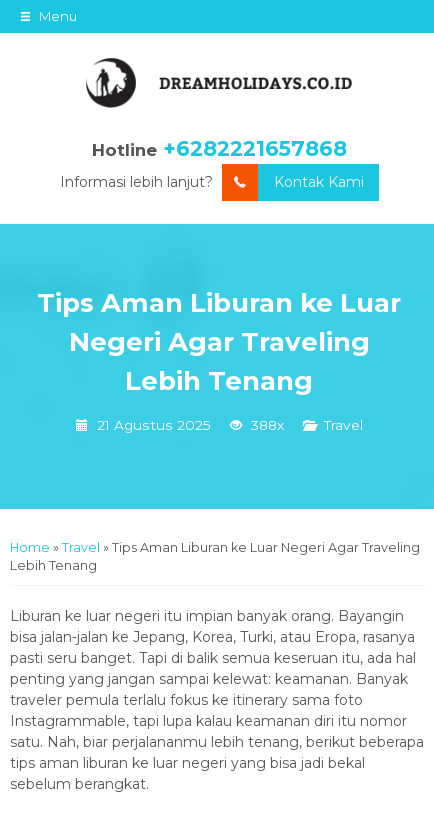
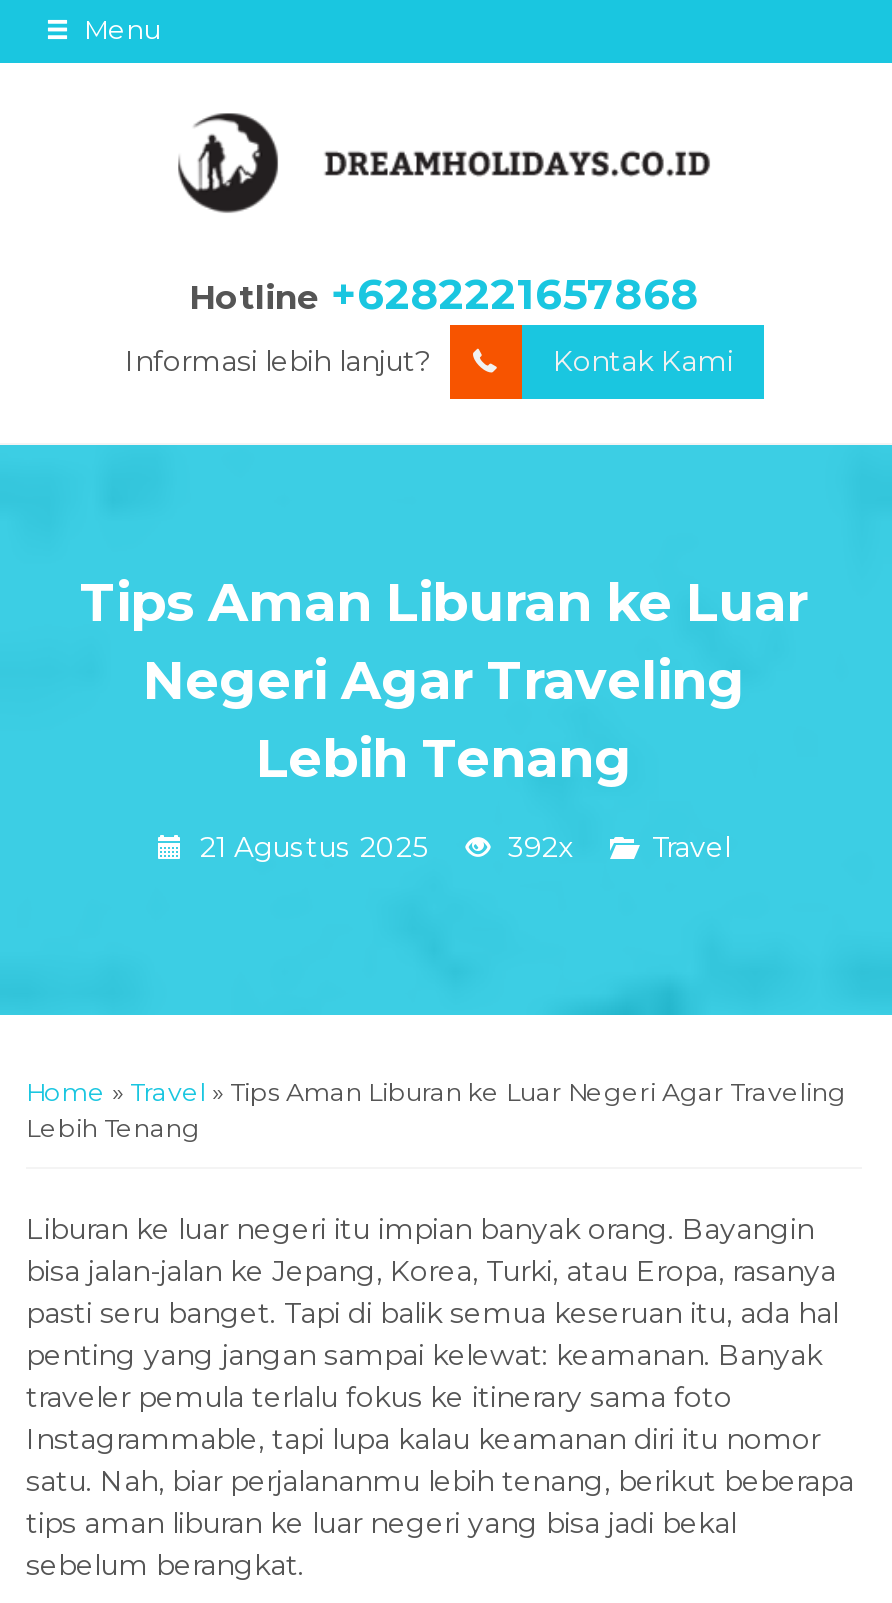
- 21 Agustus 2025 388x
+ 21 Agustus 2025 392x
